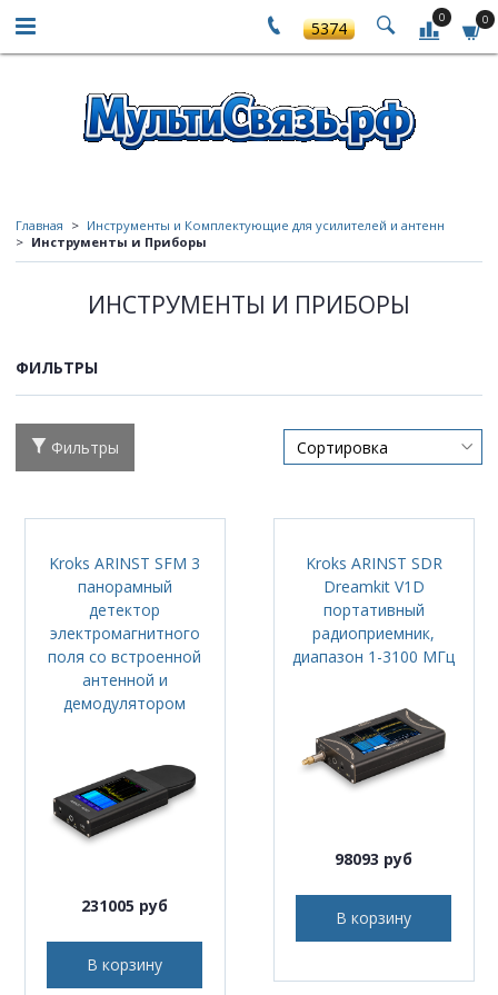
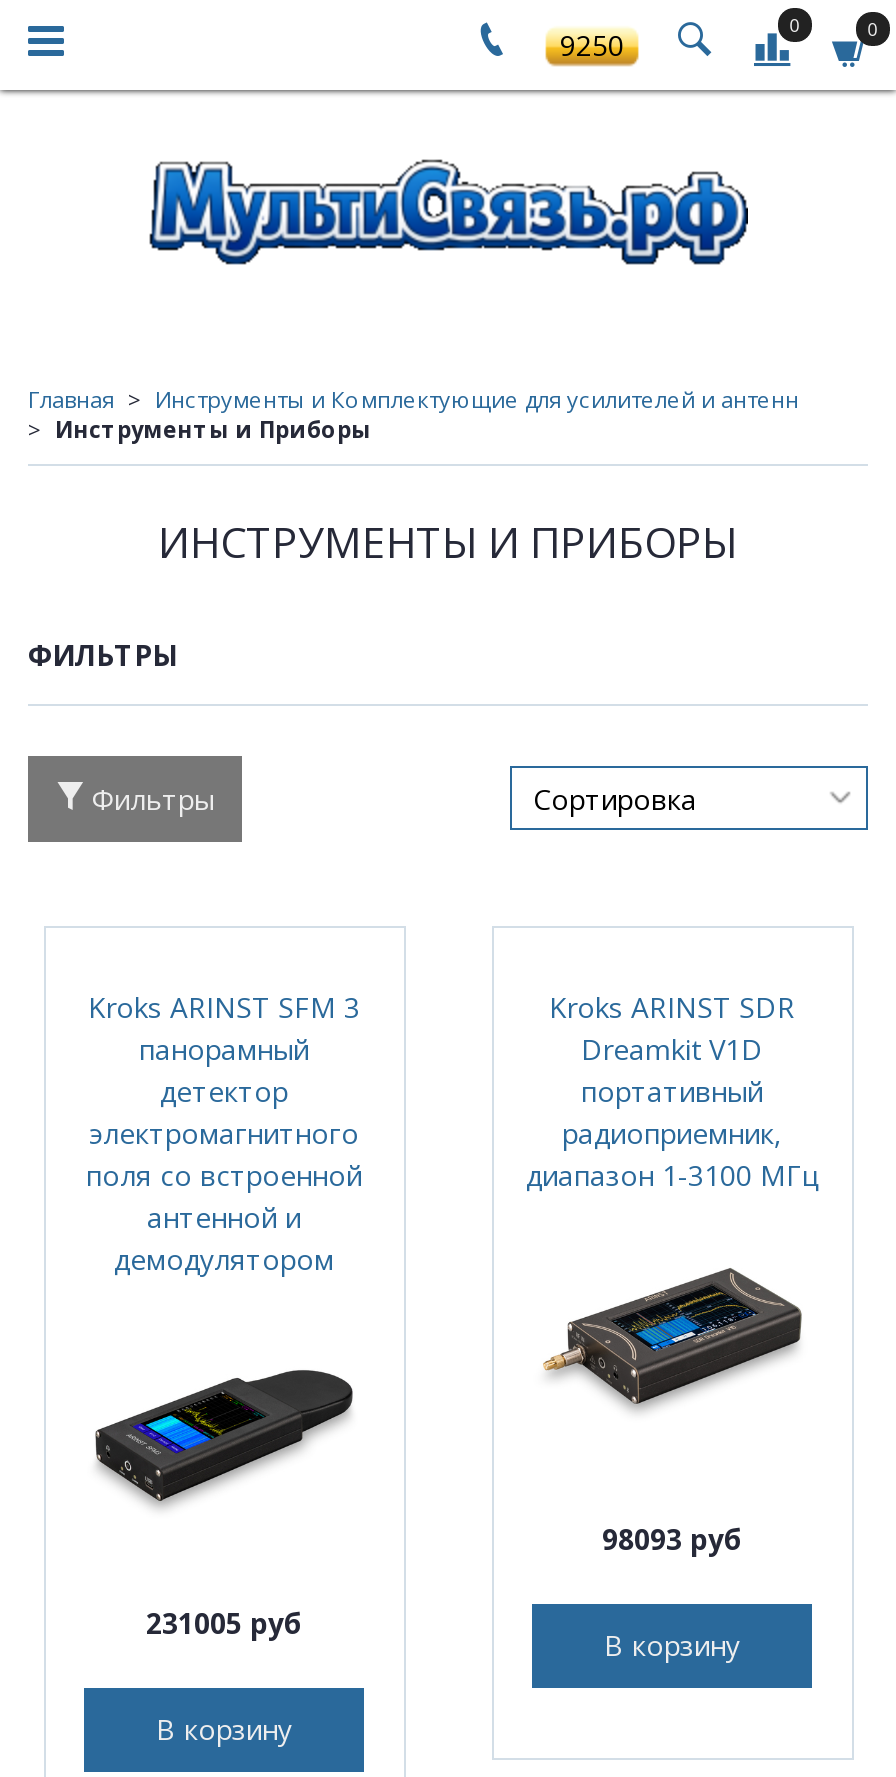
- 5374
+ 9250
